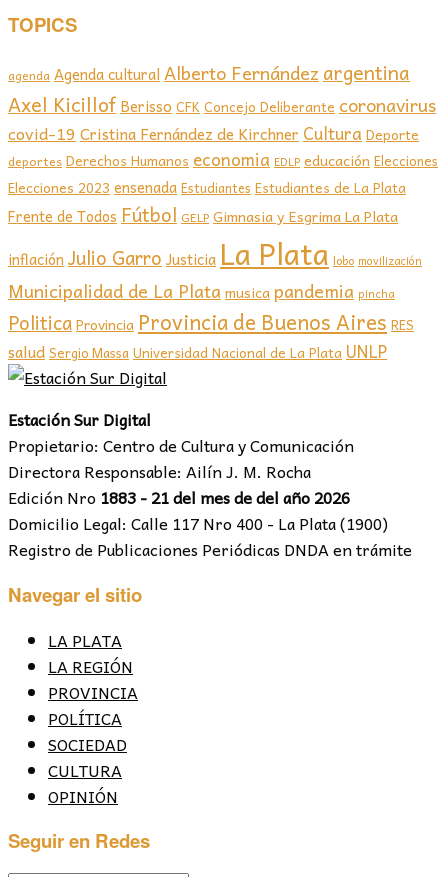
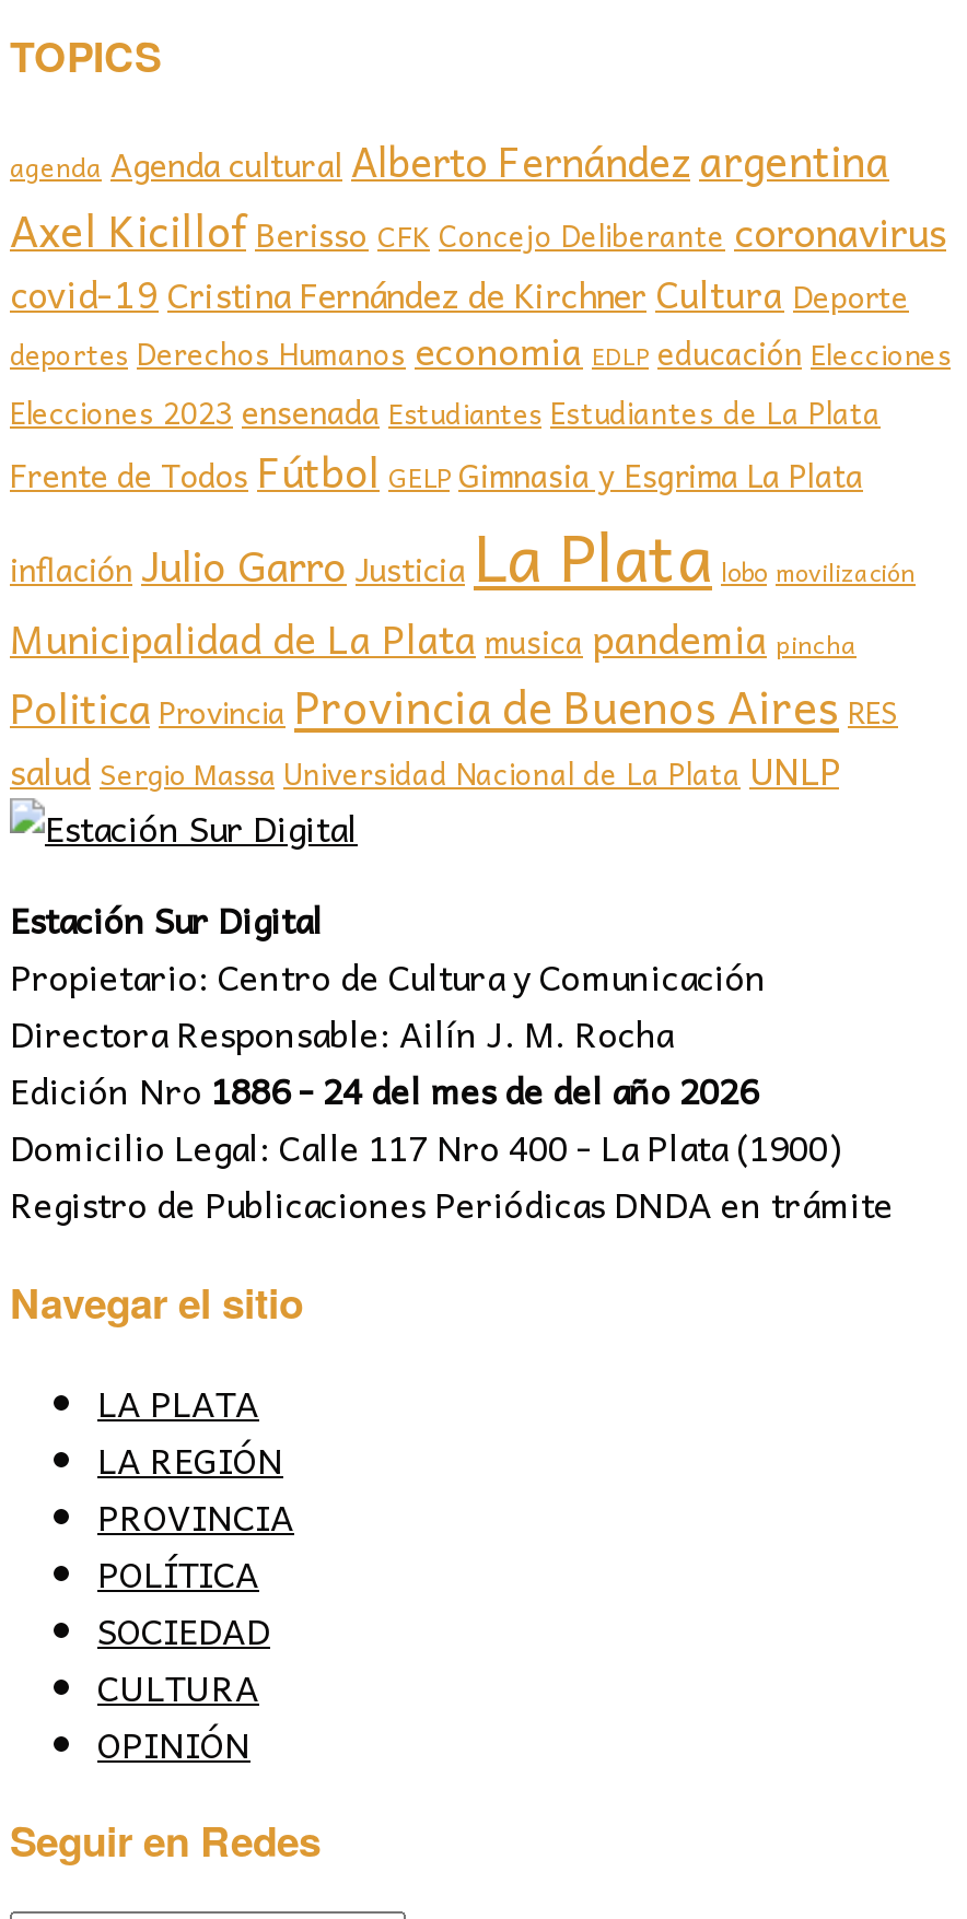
- Edición Nro 1883 - 21 del mes de del año 2026
+ Edición Nro 1886 - 24 del mes de del año 2026
